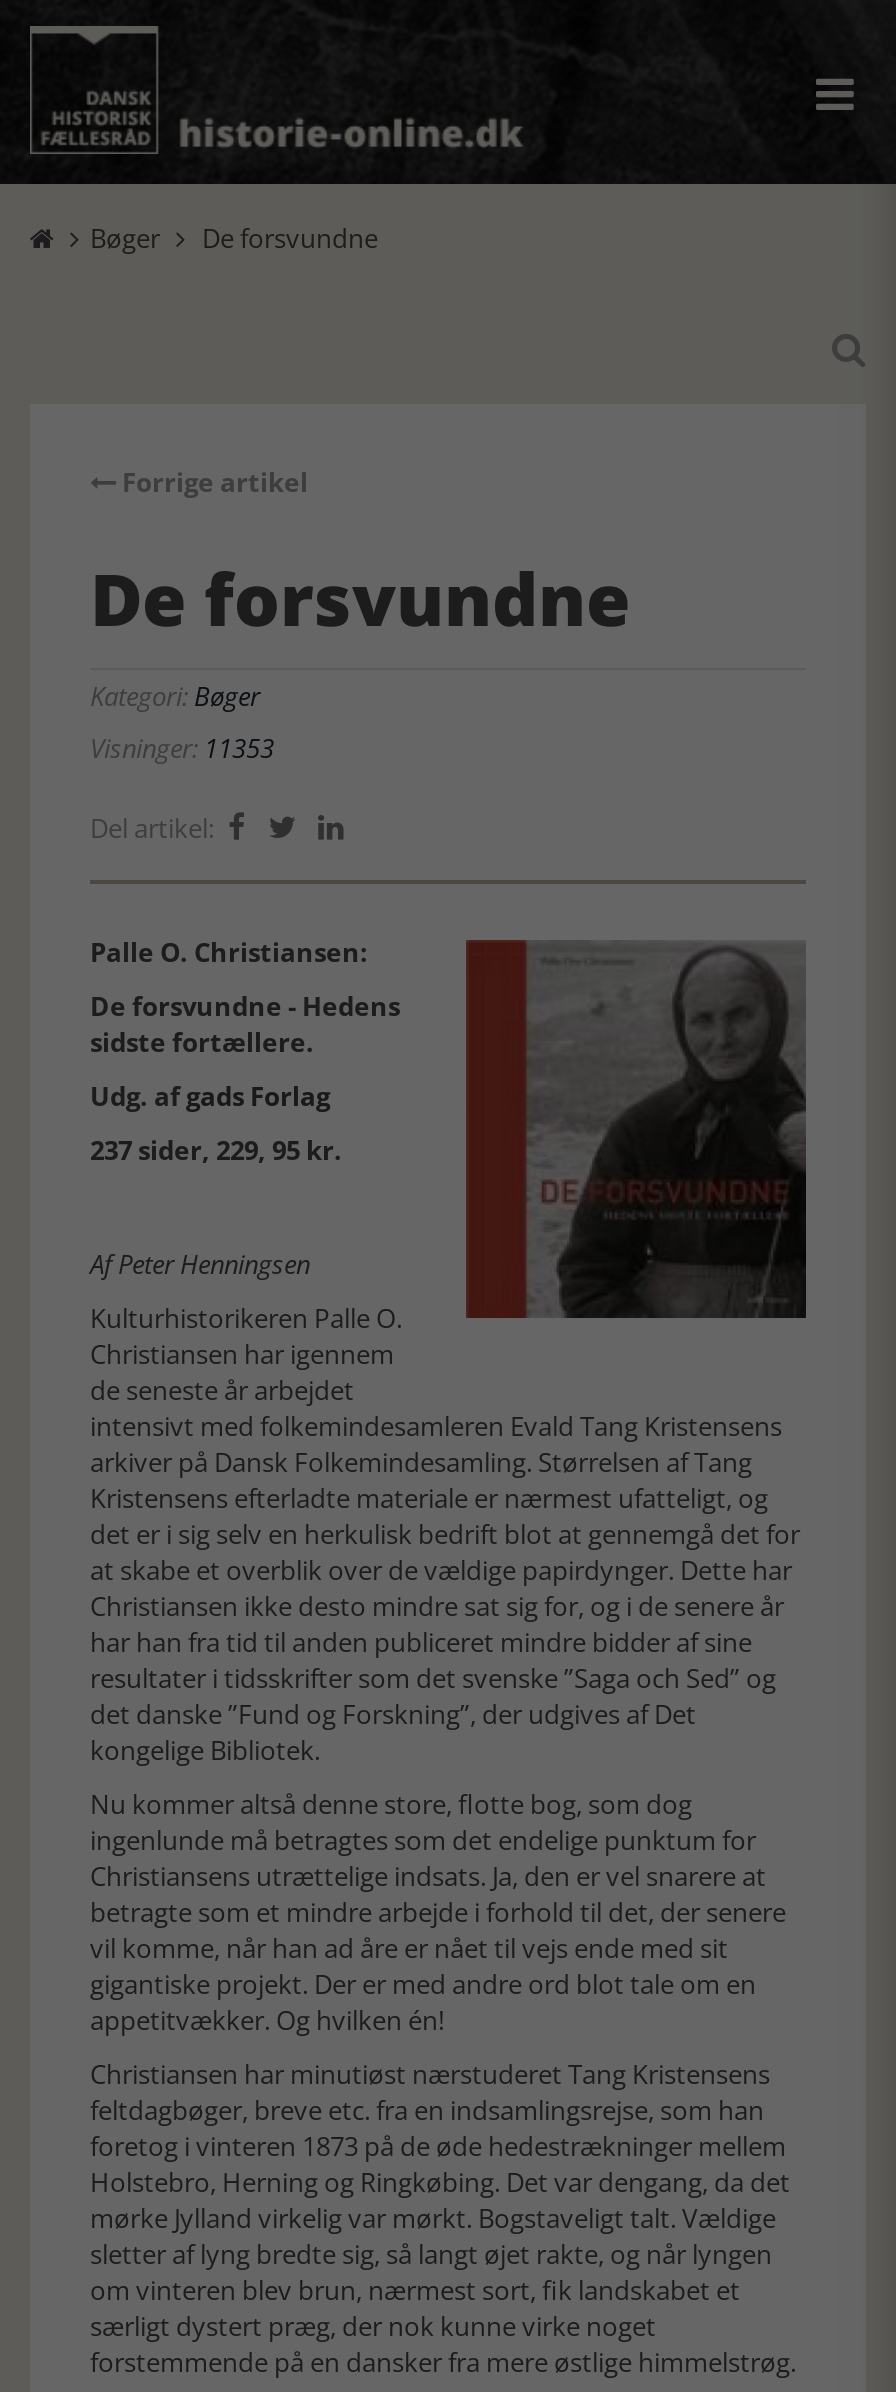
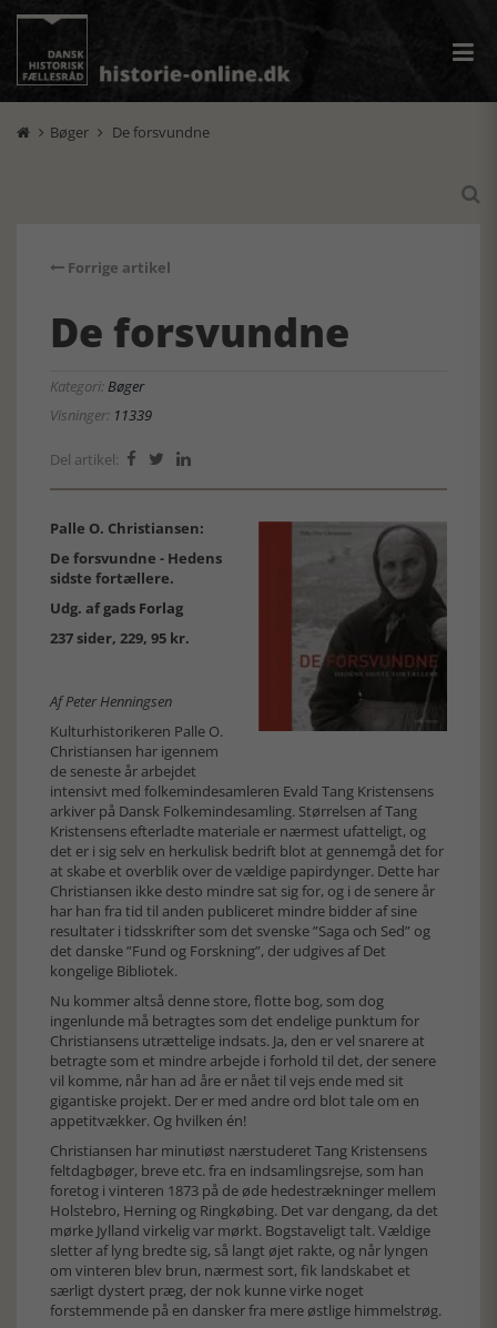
- Visninger: 11353
+ Visninger: 11339
